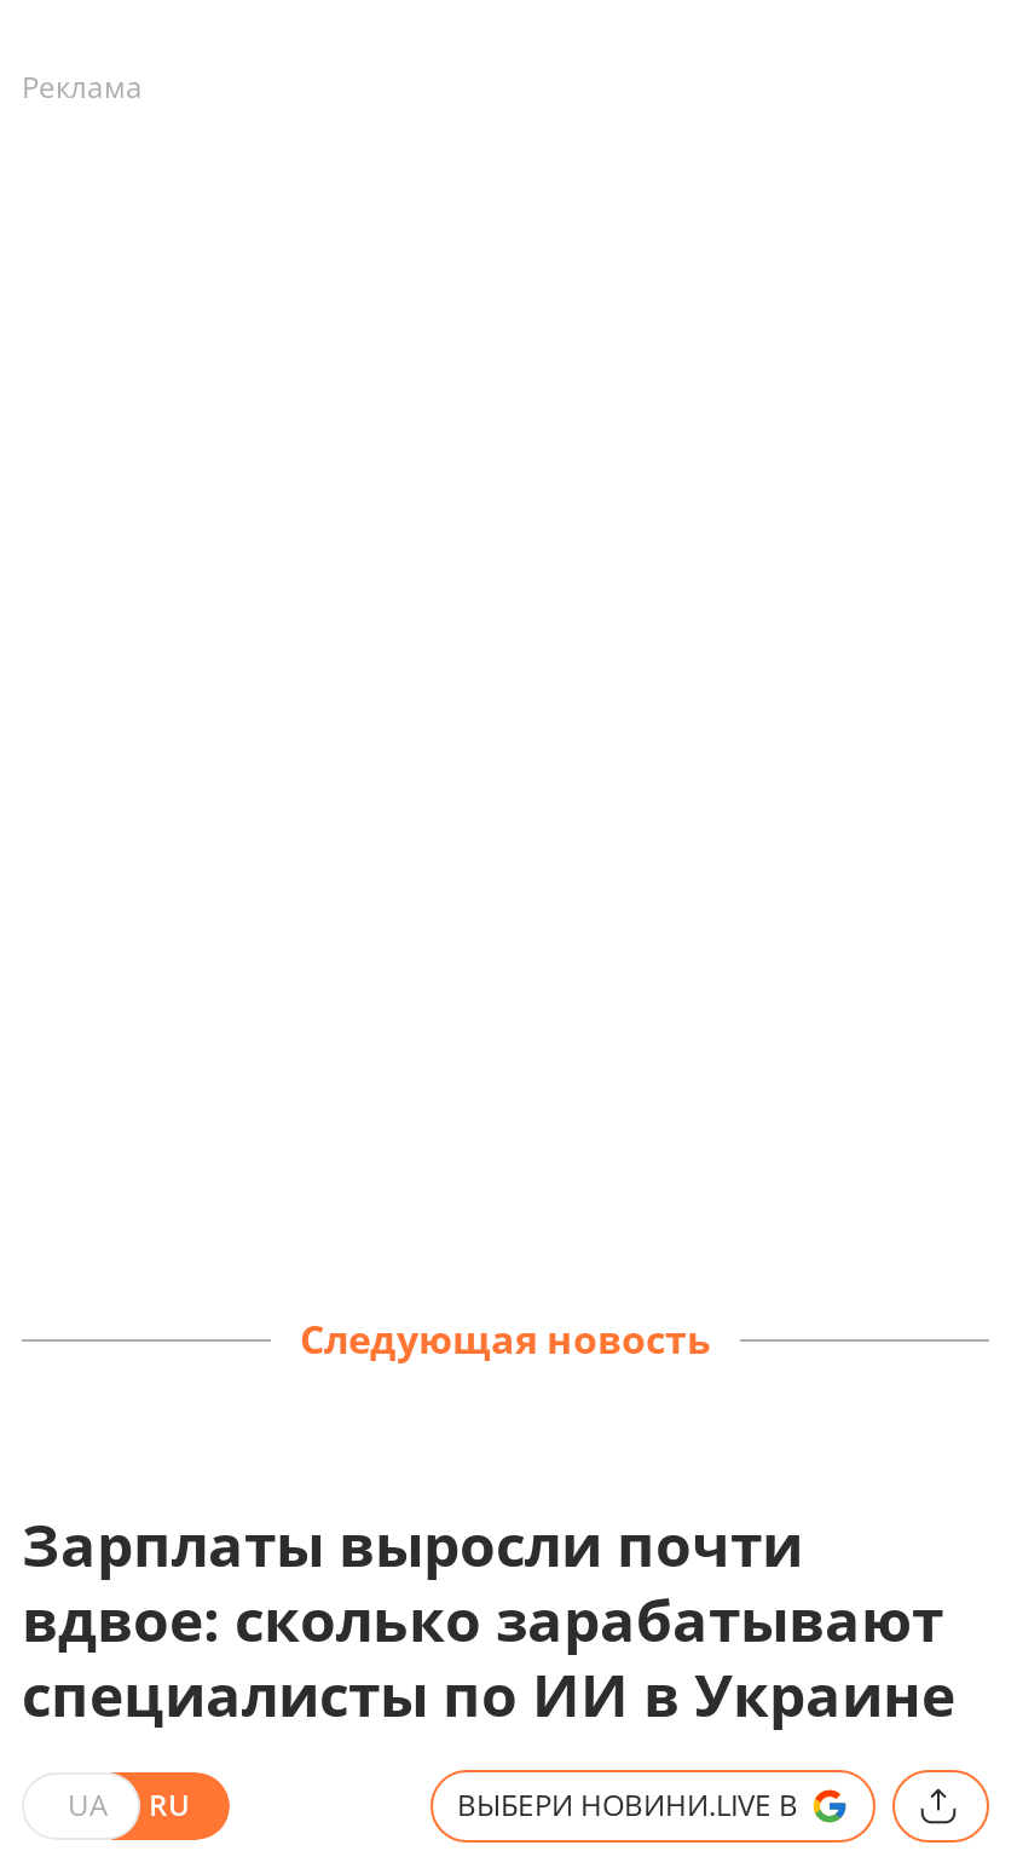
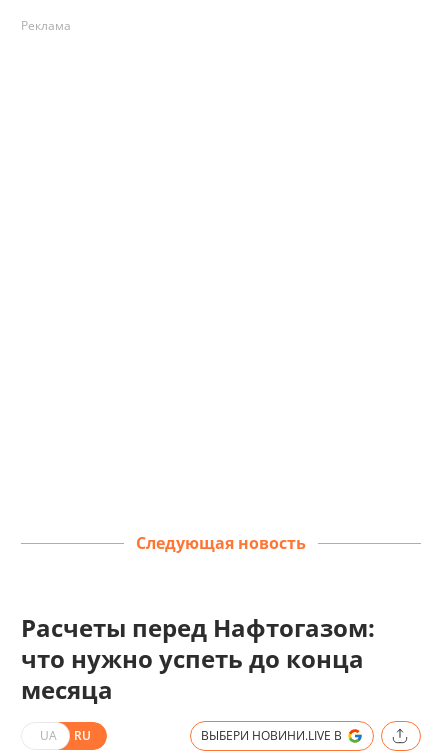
- Зарплаты выросли почти
- вдвое: сколько зарабатывают
- специалисты по ИИ в Украине
+ Расчеты перед Нафтогазом:
+ что нужно успеть до конца
+ месяца
